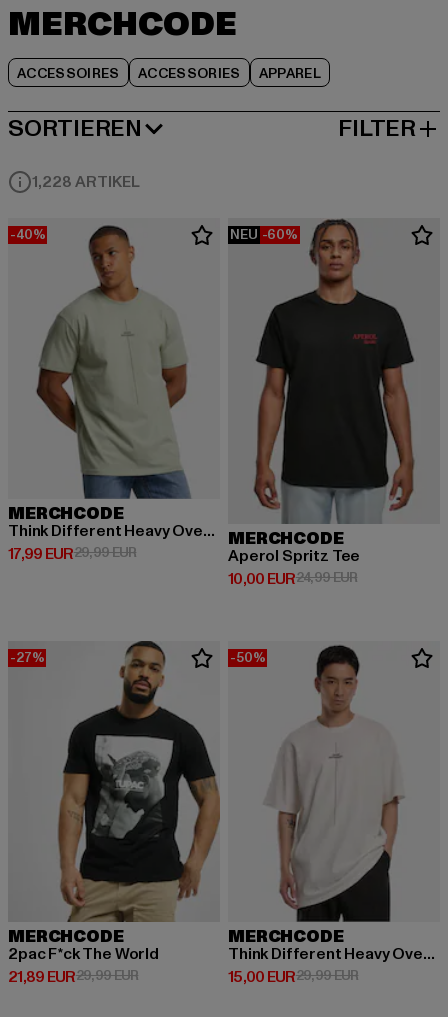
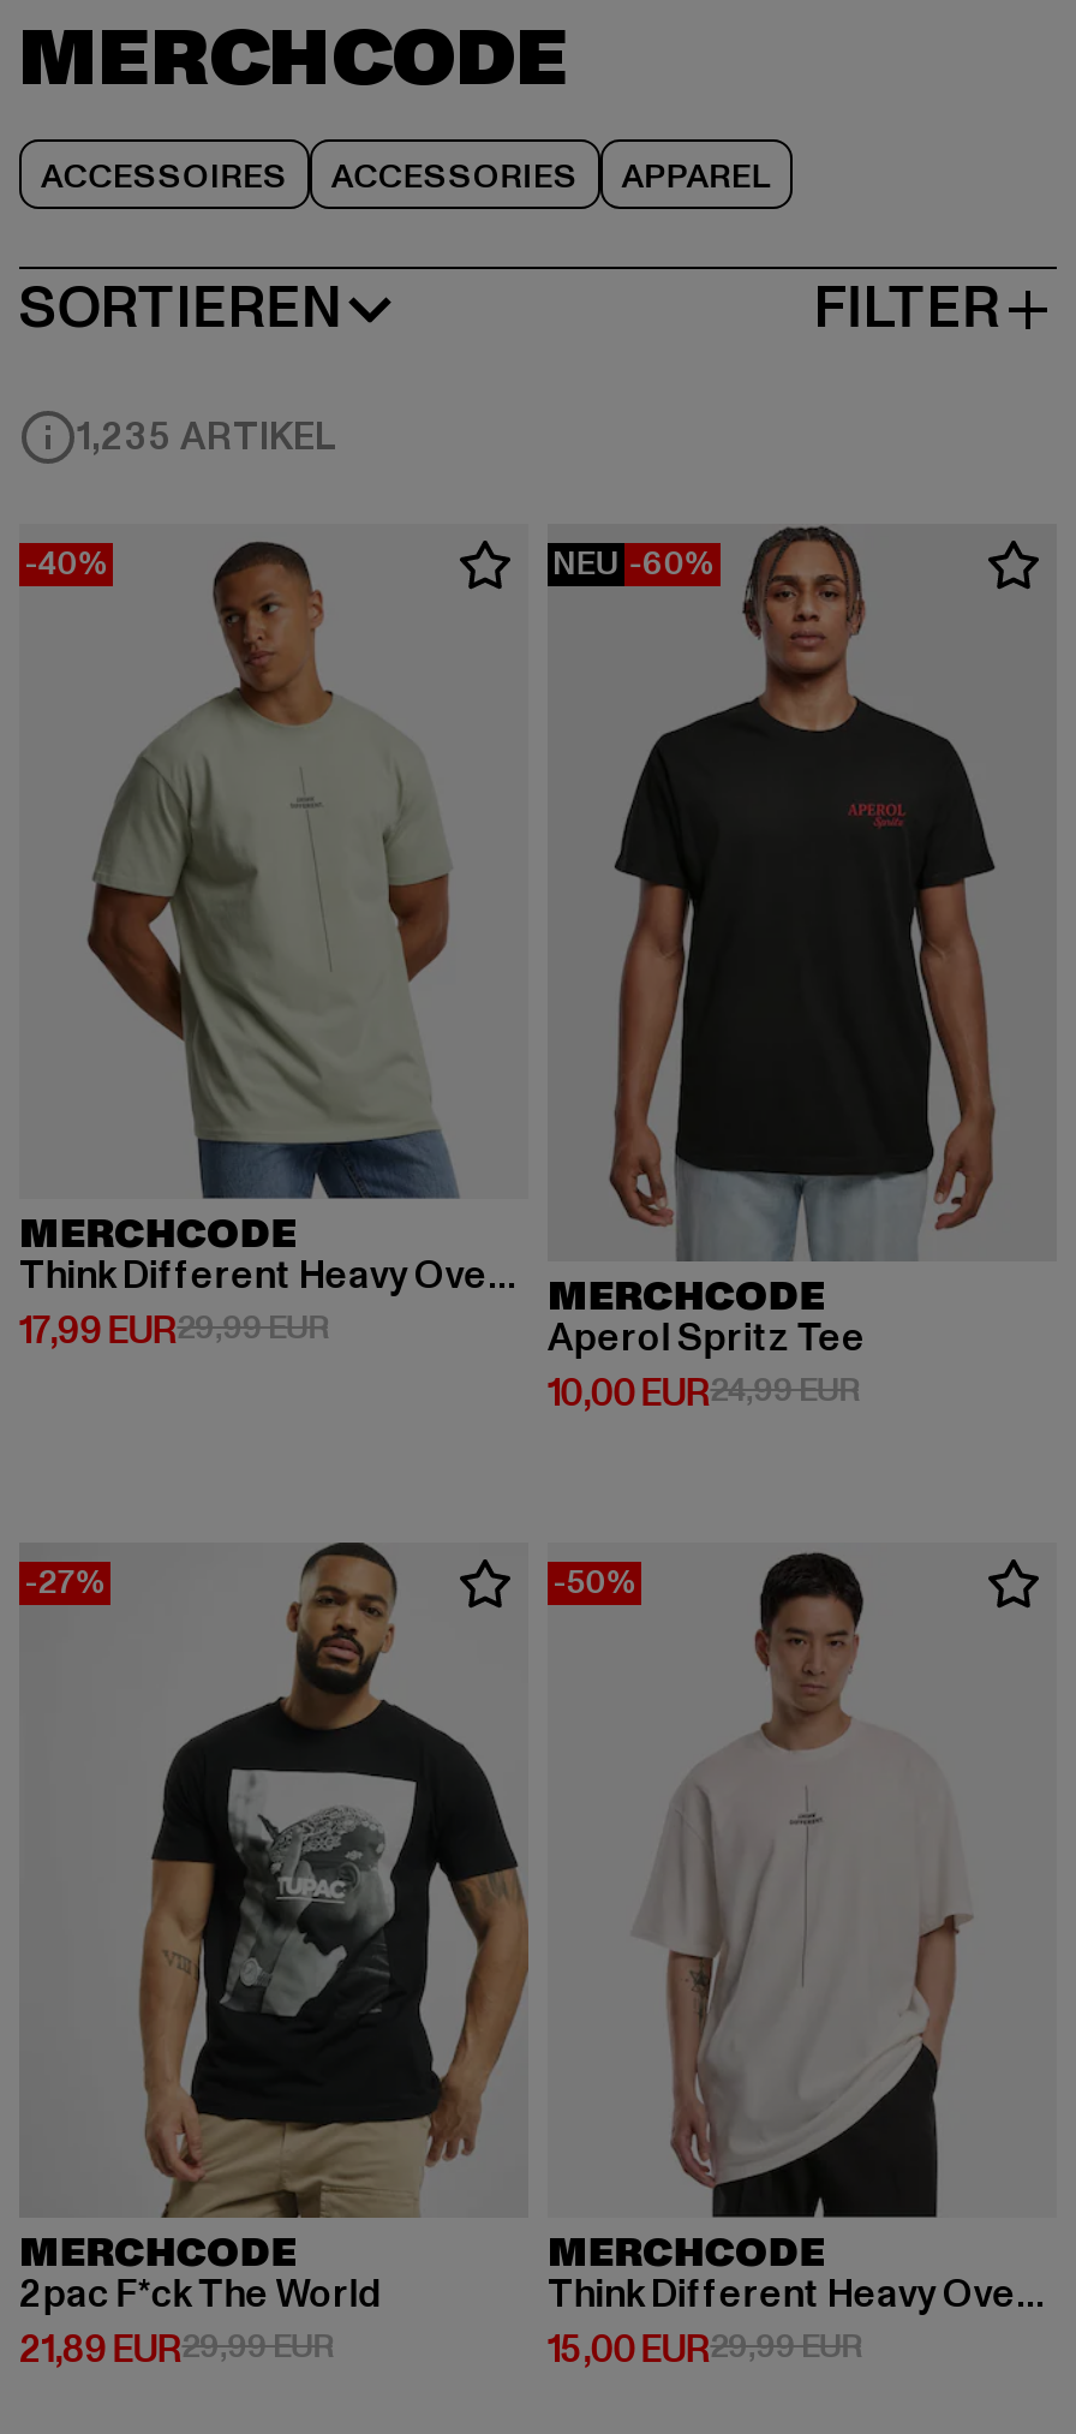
- 1,228 ARTIKEL
+ 1,235 ARTIKEL
